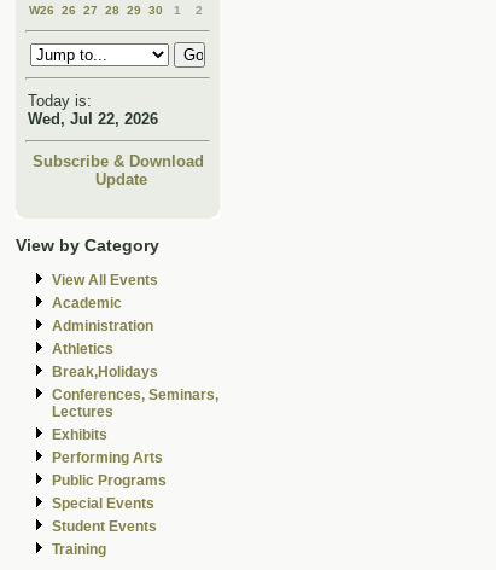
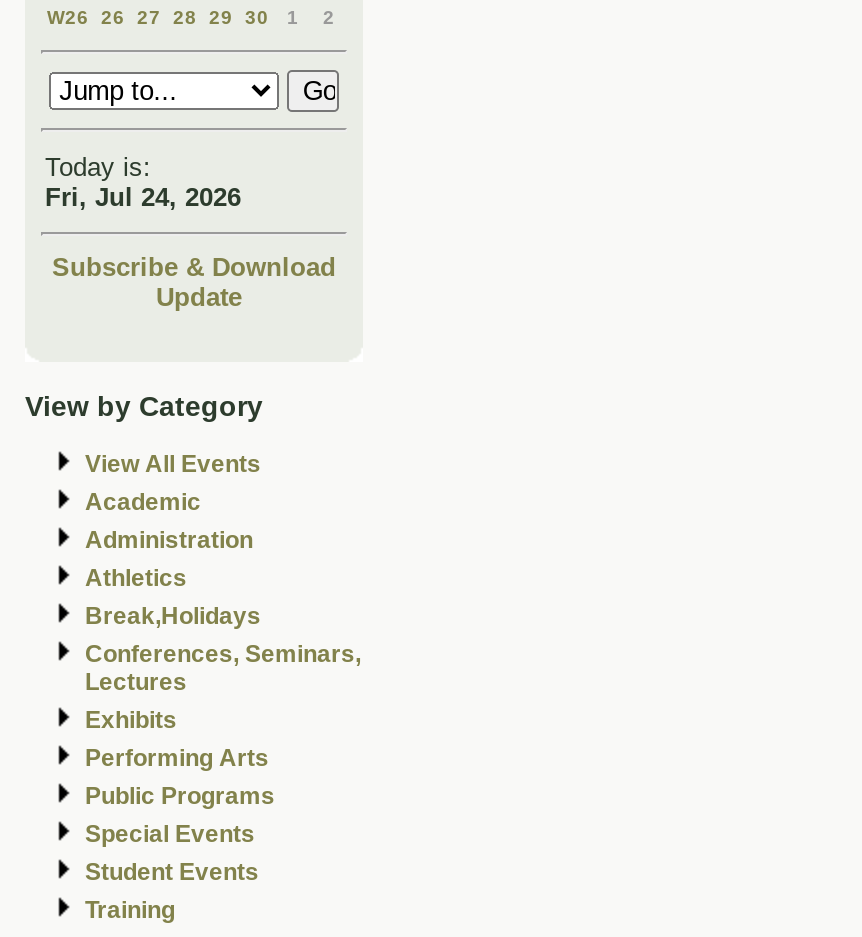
- Wed, Jul 22, 2026
+ Fri, Jul 24, 2026
